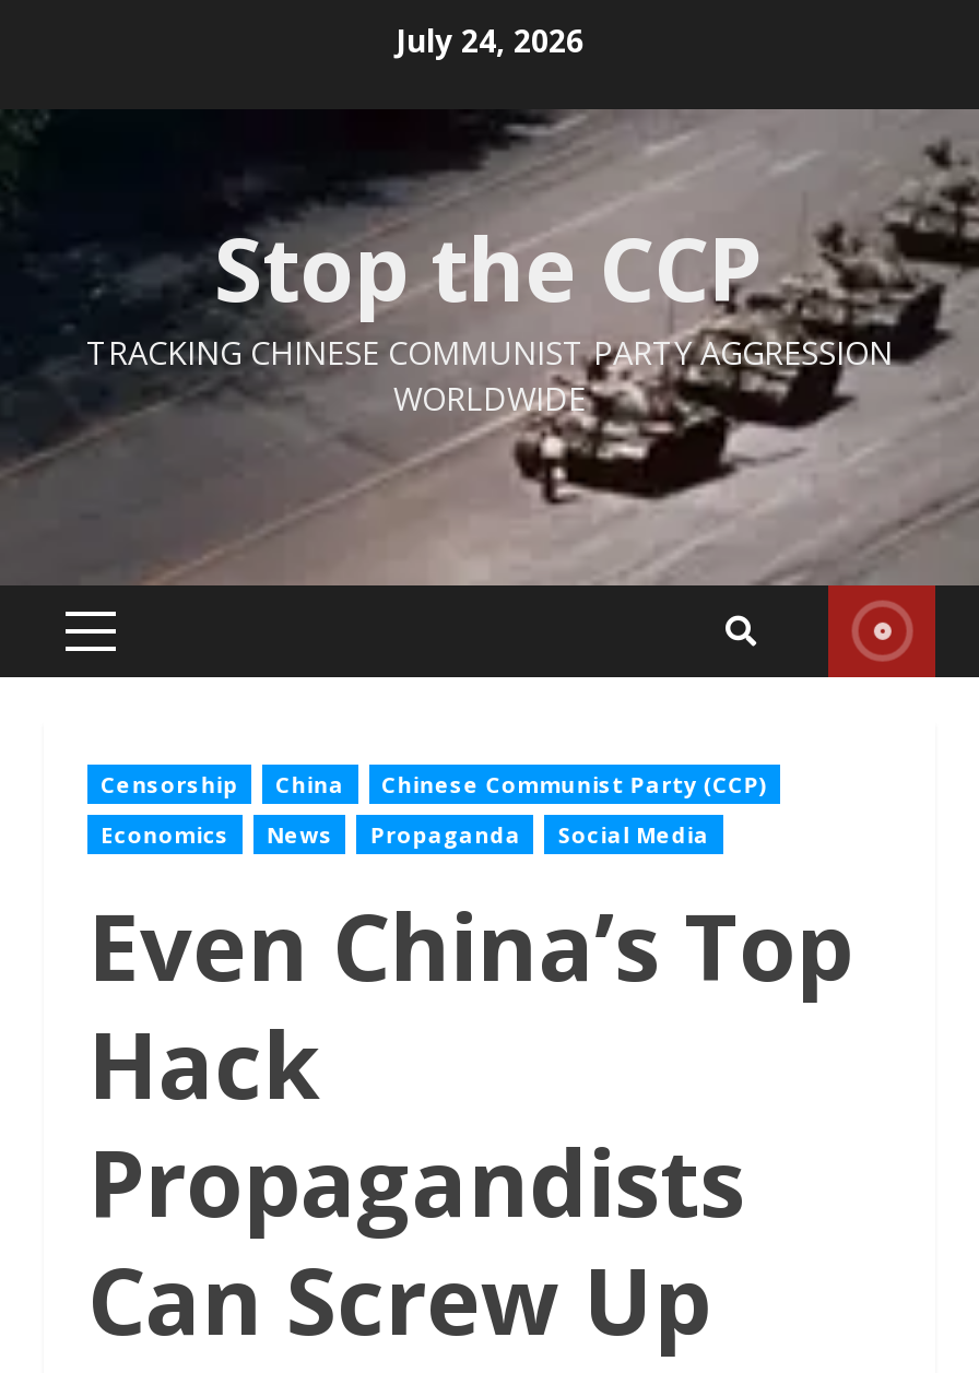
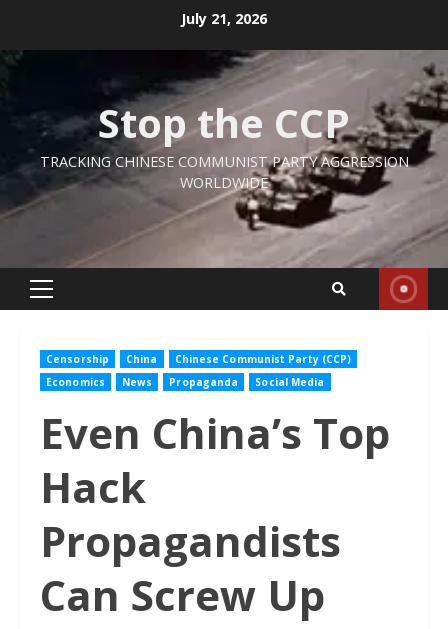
- July 24, 2026
+ July 21, 2026
